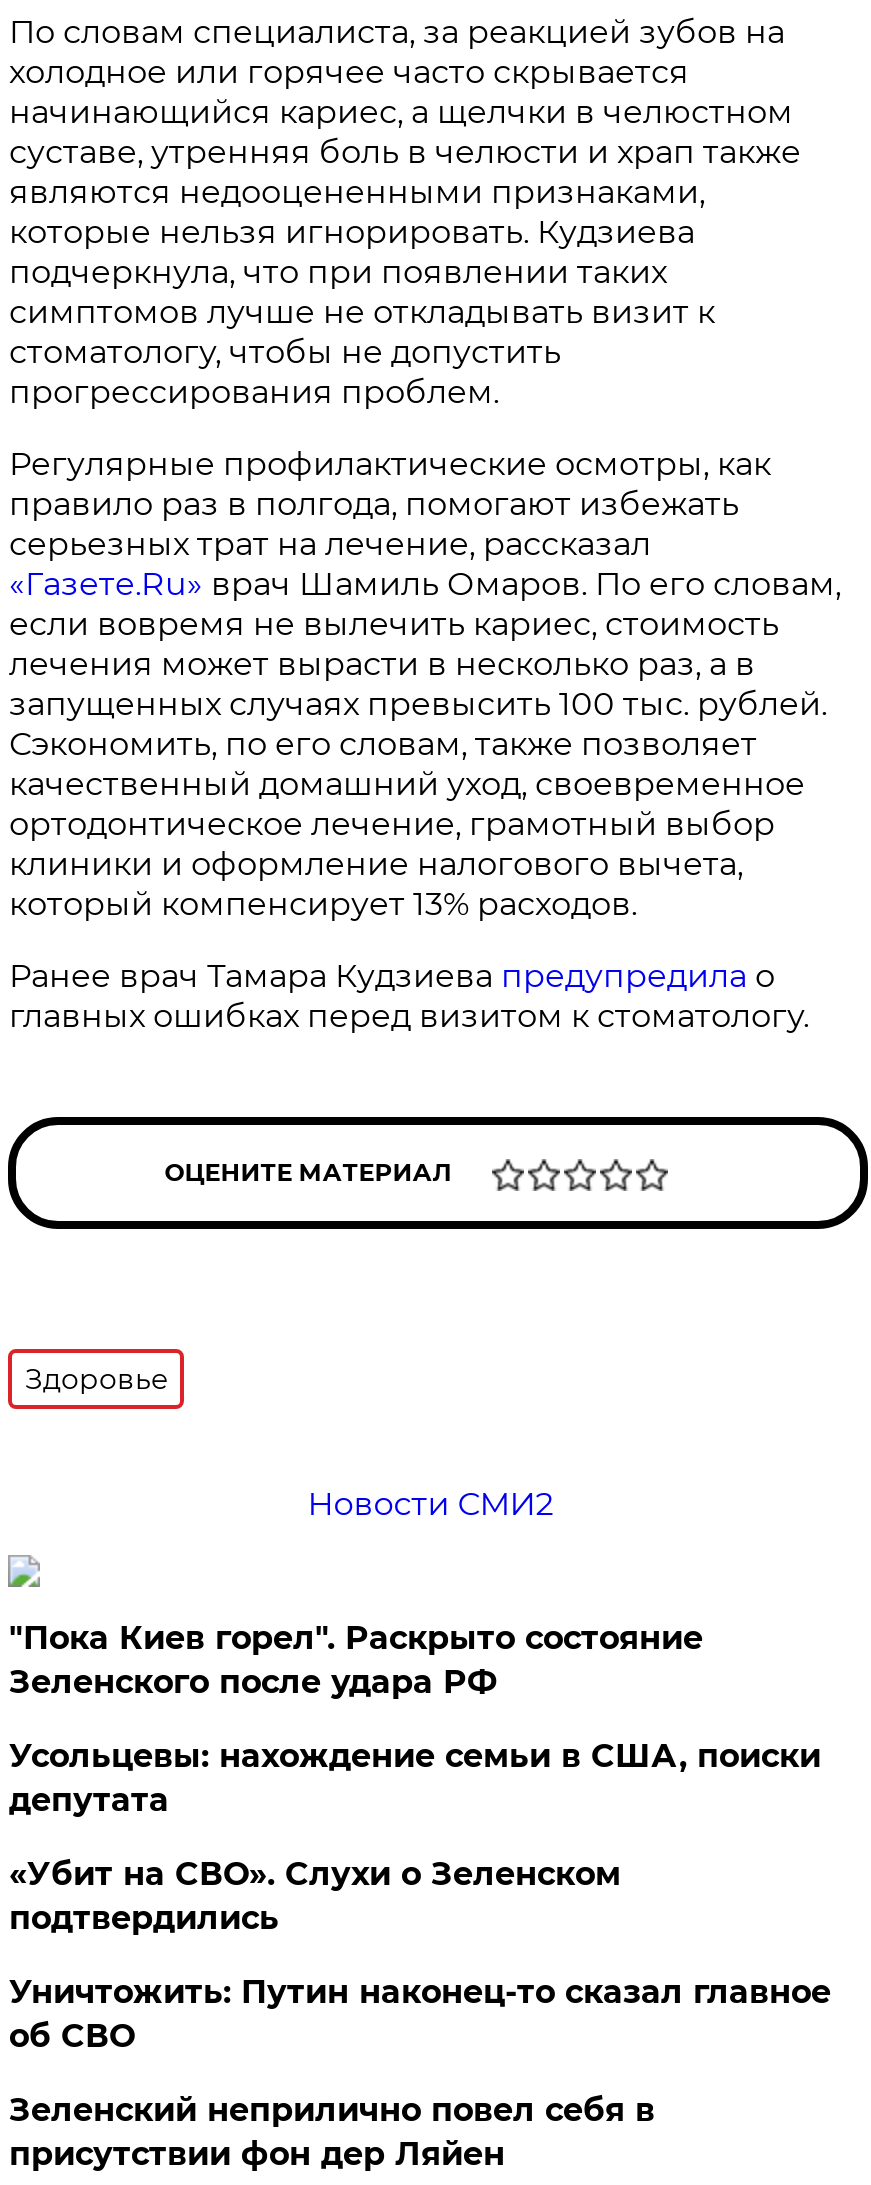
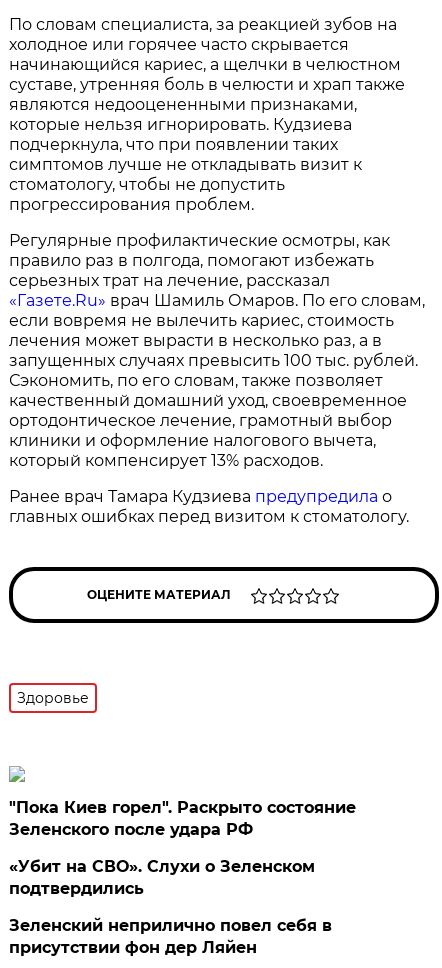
- Новости СМИ2

- Усольцевы: нахождение семьи в США, поиски
- депутата

- Уничтожить: Путин наконец-то сказал главное
- об СВО
